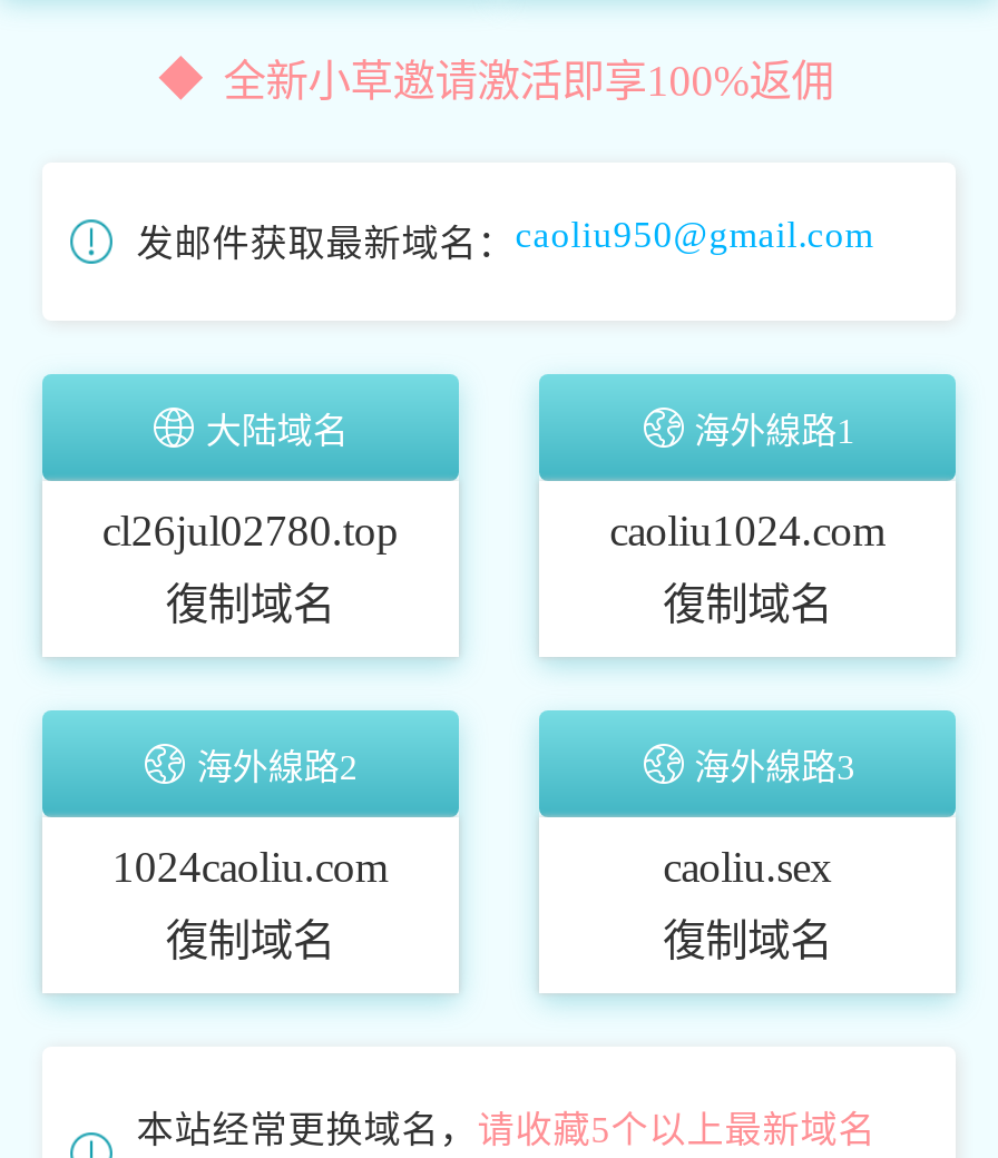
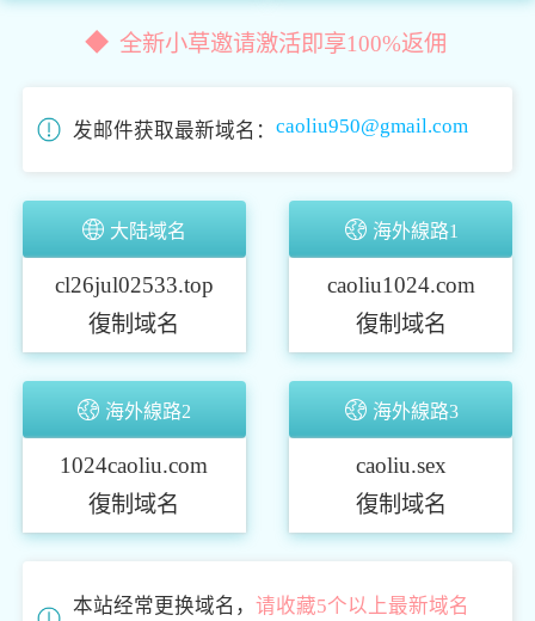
- cl26jul02780.top
+ cl26jul02533.top
